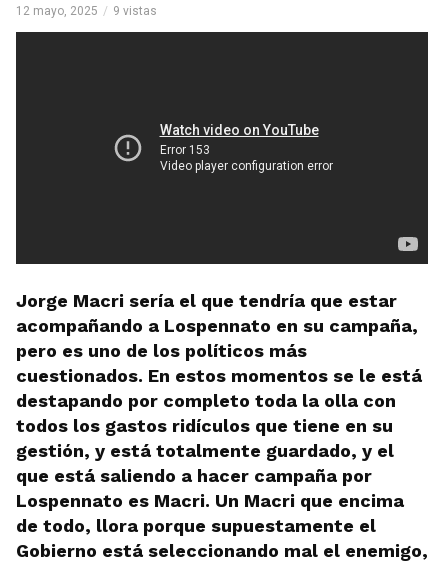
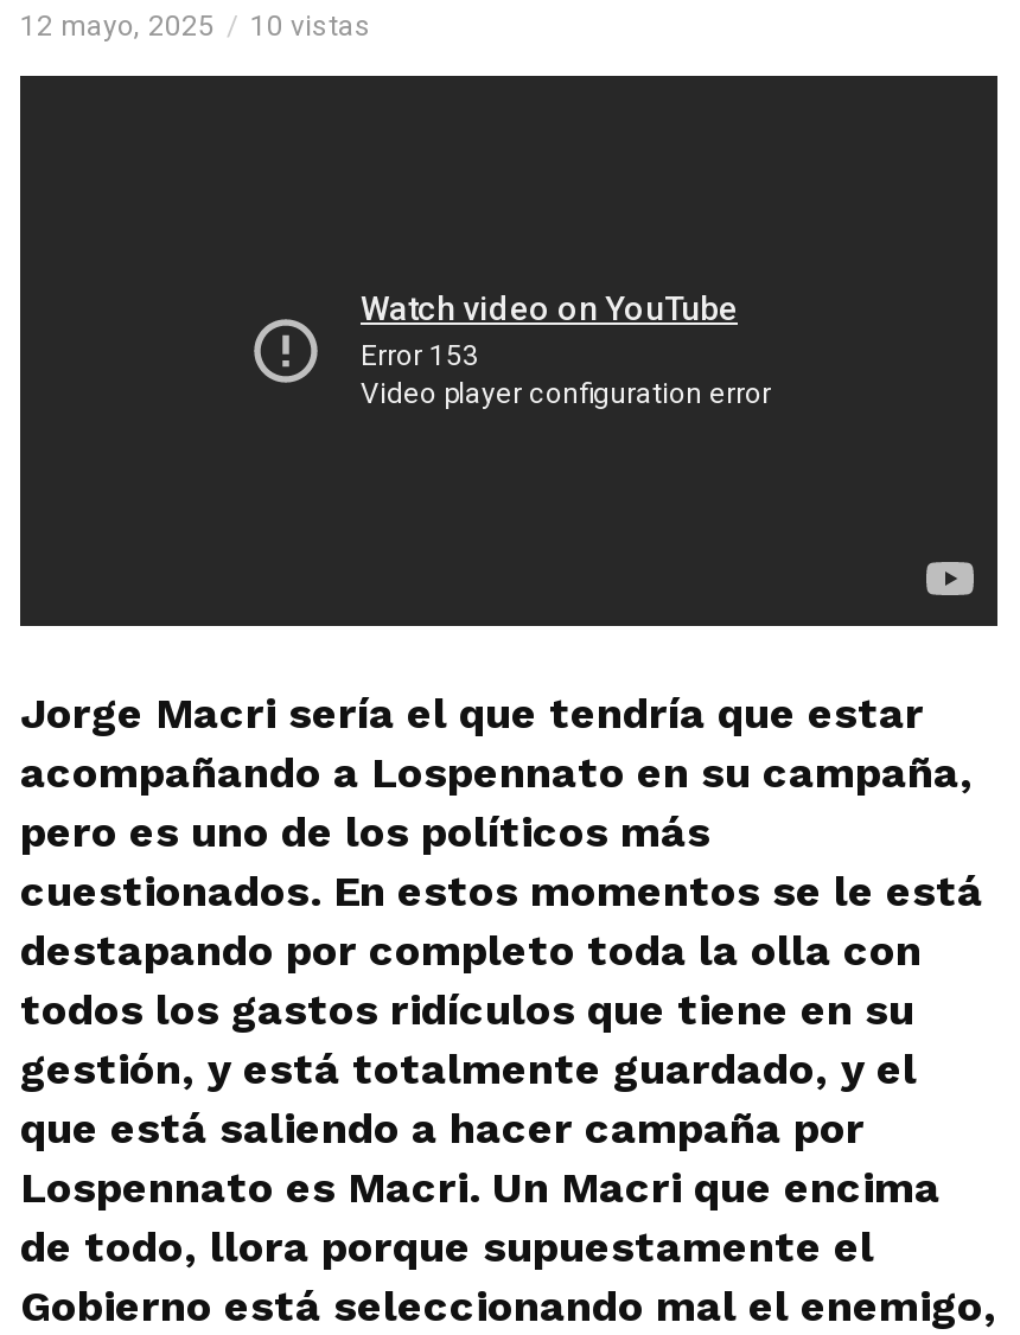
- 12 mayo, 2025 9 vistas
+ 12 mayo, 2025 10 vistas
